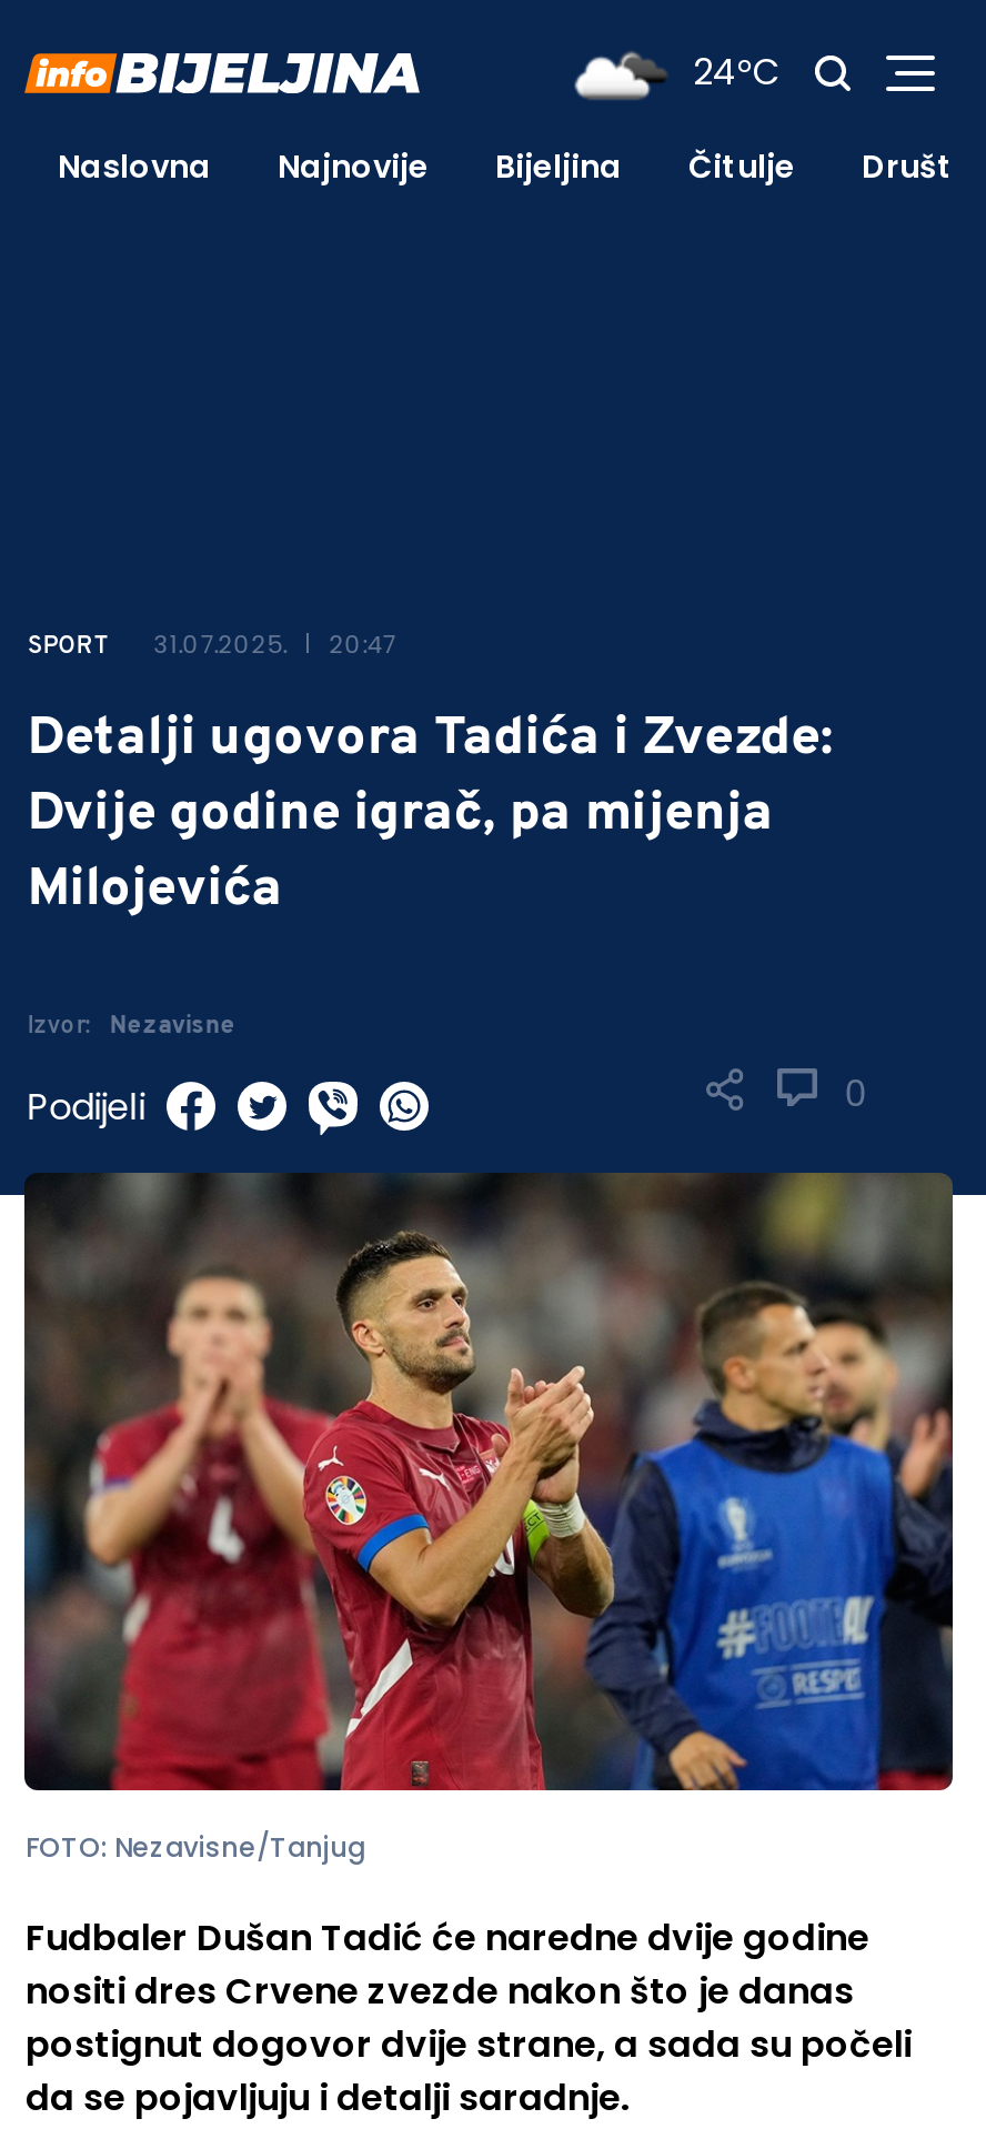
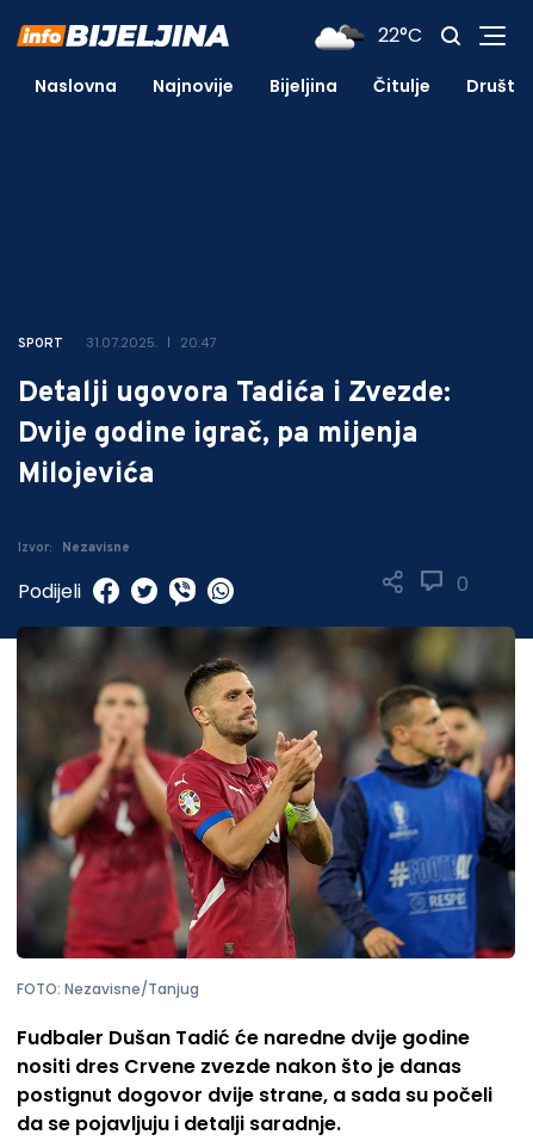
- 24°C
+ 22°C
